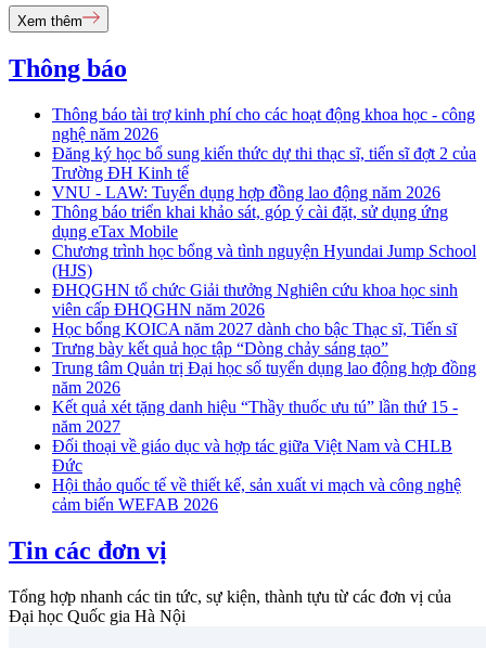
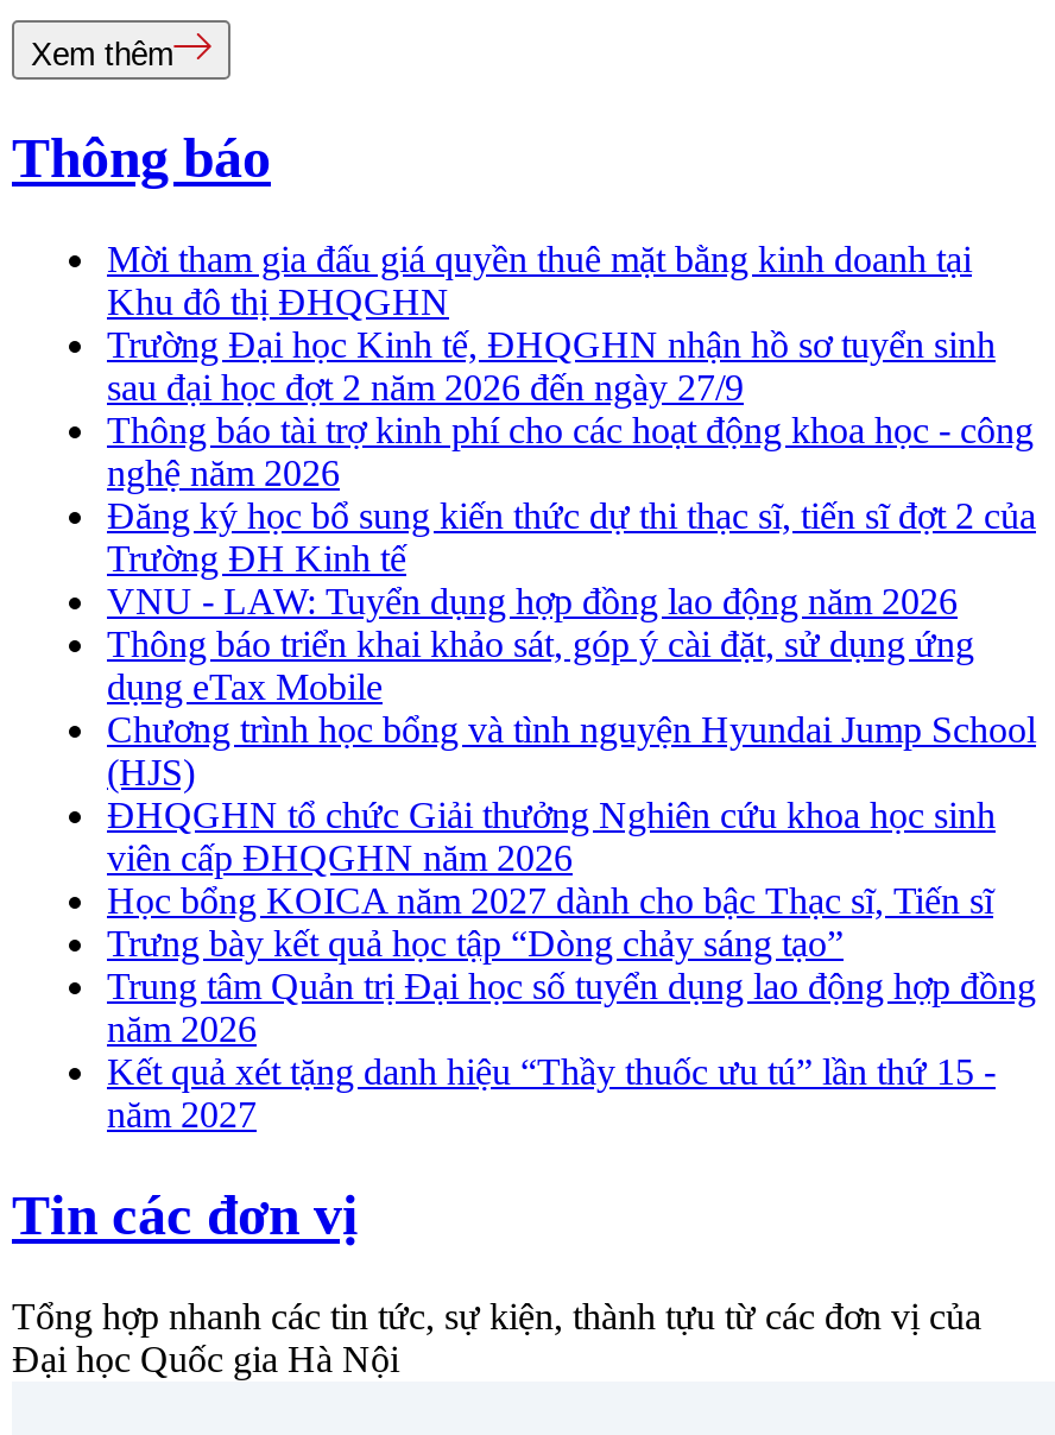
+ Mời tham gia đấu giá quyền thuê mặt bằng kinh doanh tại
+ Khu đô thị ĐHQGHN
+ Trường Đại học Kinh tế, ĐHQGHN nhận hồ sơ tuyển sinh
+ sau đại học đợt 2 năm 2026 đến ngày 27/9

moved down: Thông báo tài trợ kinh phí cho các hoạt động khoa học - công | nghệ năm 2026 | Đăng ký học bổ sung kiến thức dự thi thạc sĩ, tiến sĩ đợt 2 của | ... | Kết quả xét tặng danh hiệu “Thầy thuốc ưu tú” lần thứ 15 - | năm 2027

- Đối thoại về giáo dục và hợp tác giữa Việt Nam và CHLB
- Đức
- Hội thảo quốc tế về thiết kế, sản xuất vi mạch và công nghệ
- cảm biến WEFAB 2026
